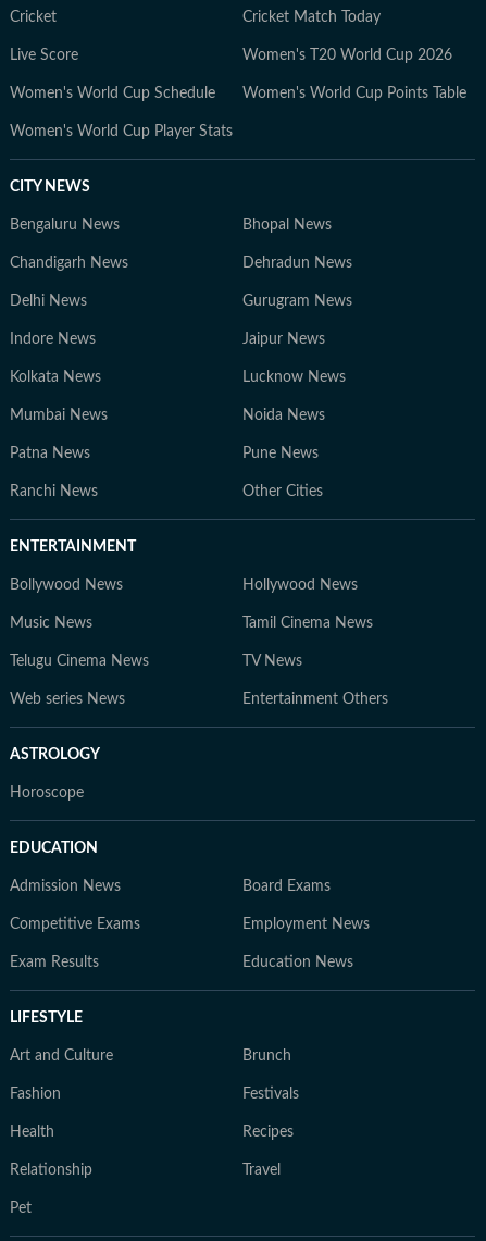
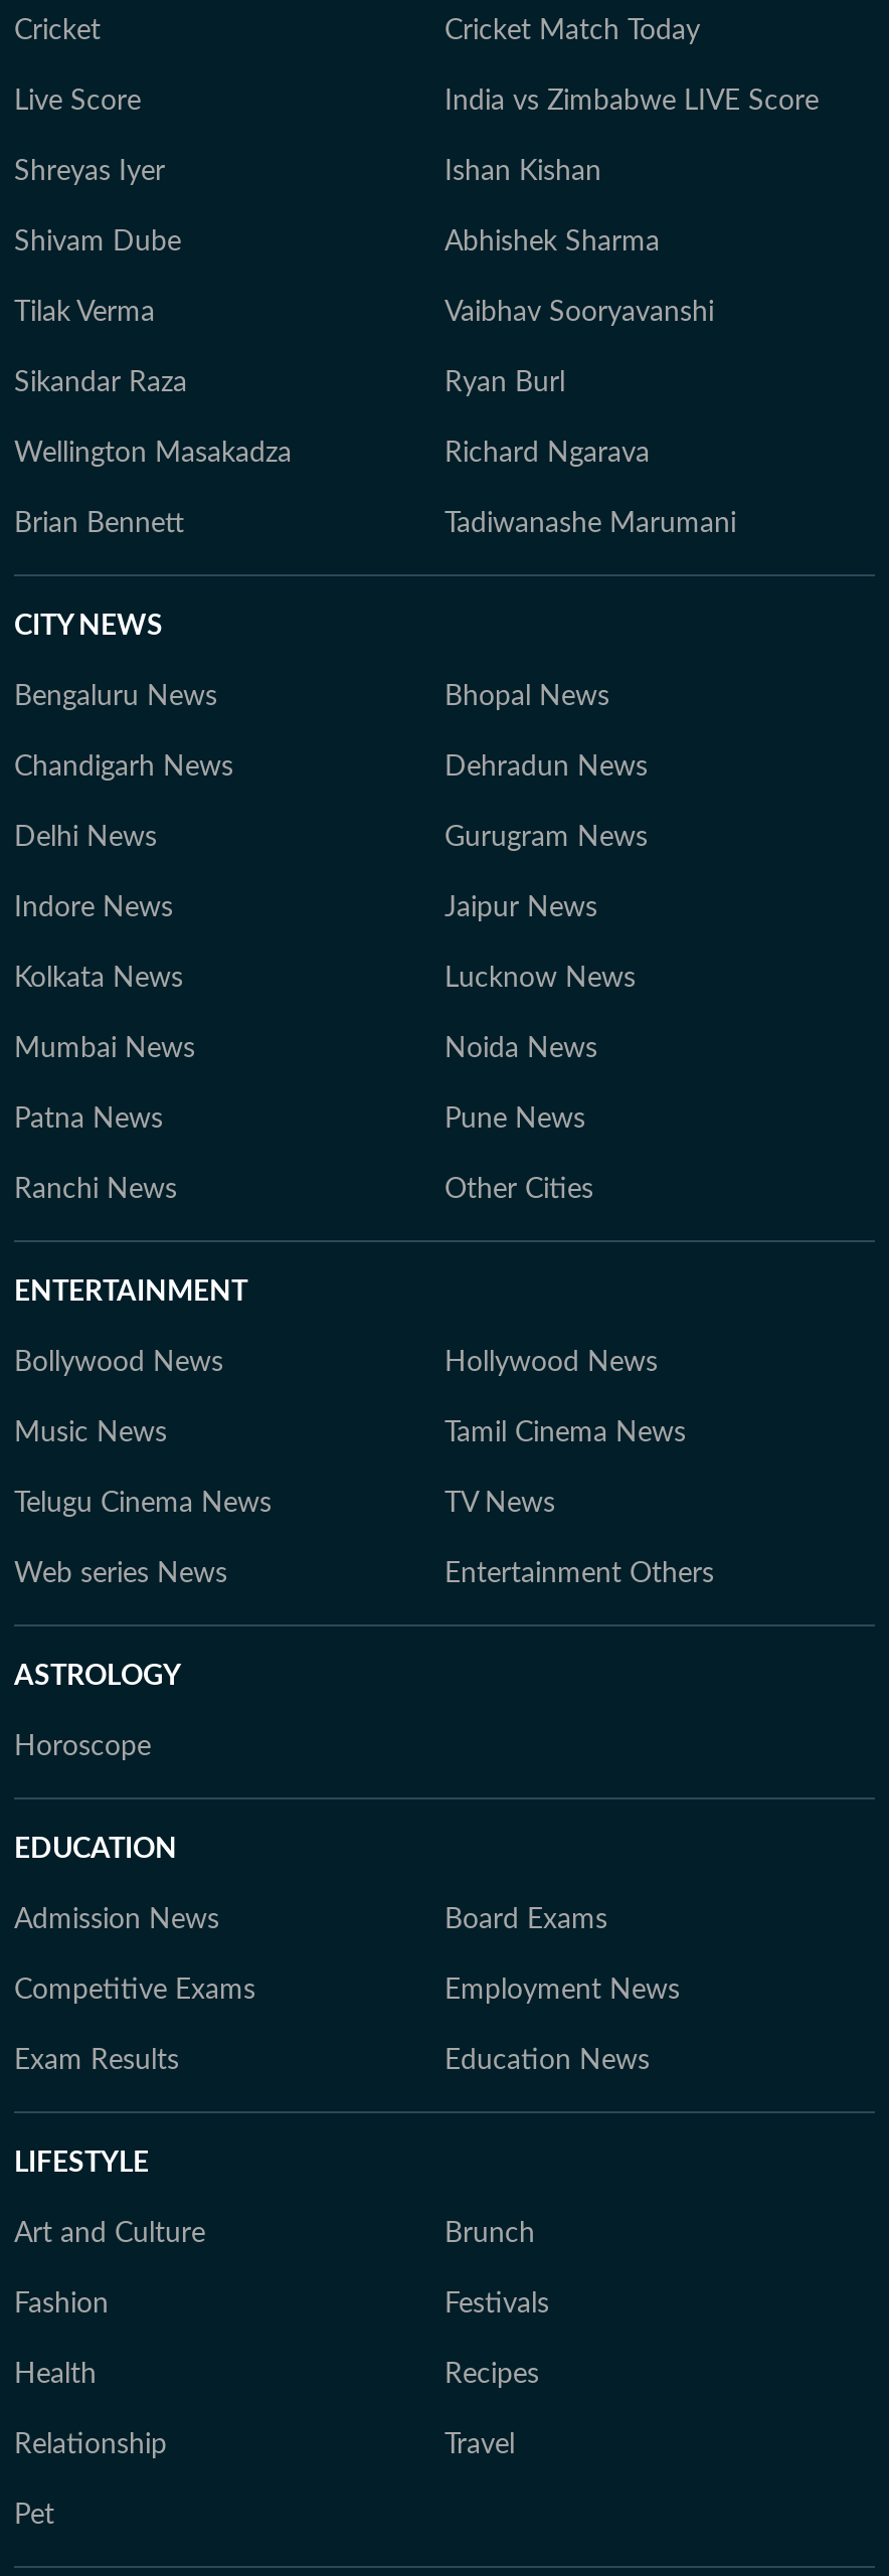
- Women's T20 World Cup 2026
- Women's World Cup Schedule
- Women's World Cup Points Table
- Women's World Cup Player Stats
+ India vs Zimbabwe LIVE Score
+ Shreyas Iyer
+ Ishan Kishan
+ Shivam Dube
+ Abhishek Sharma
+ Tilak Verma
+ Vaibhav Sooryavanshi
+ Sikandar Raza
+ Ryan Burl
+ Wellington Masakadza
+ Richard Ngarava
+ Brian Bennett
+ Tadiwanashe Marumani
